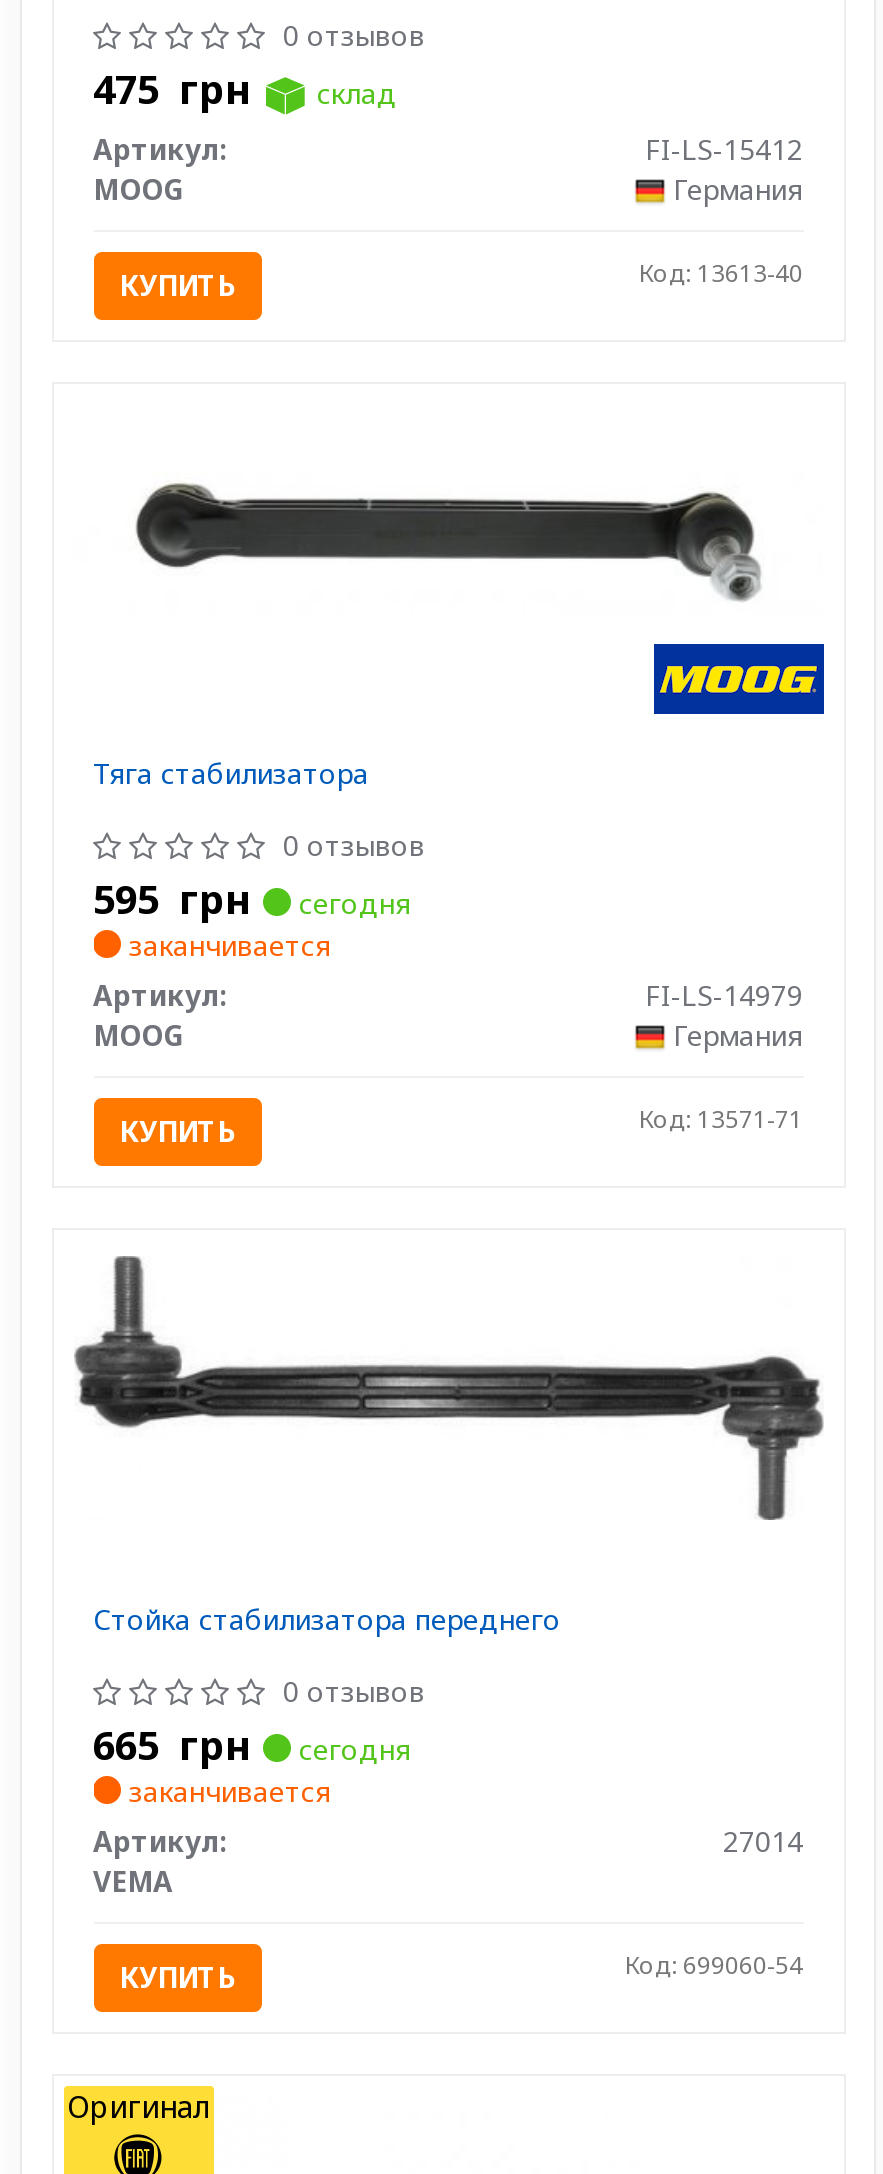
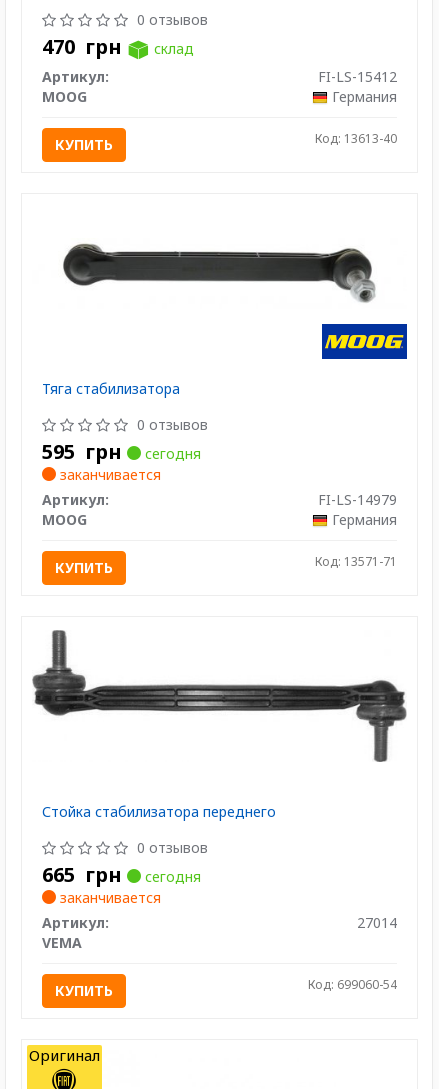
- 475 грн склад
+ 470 грн склад
